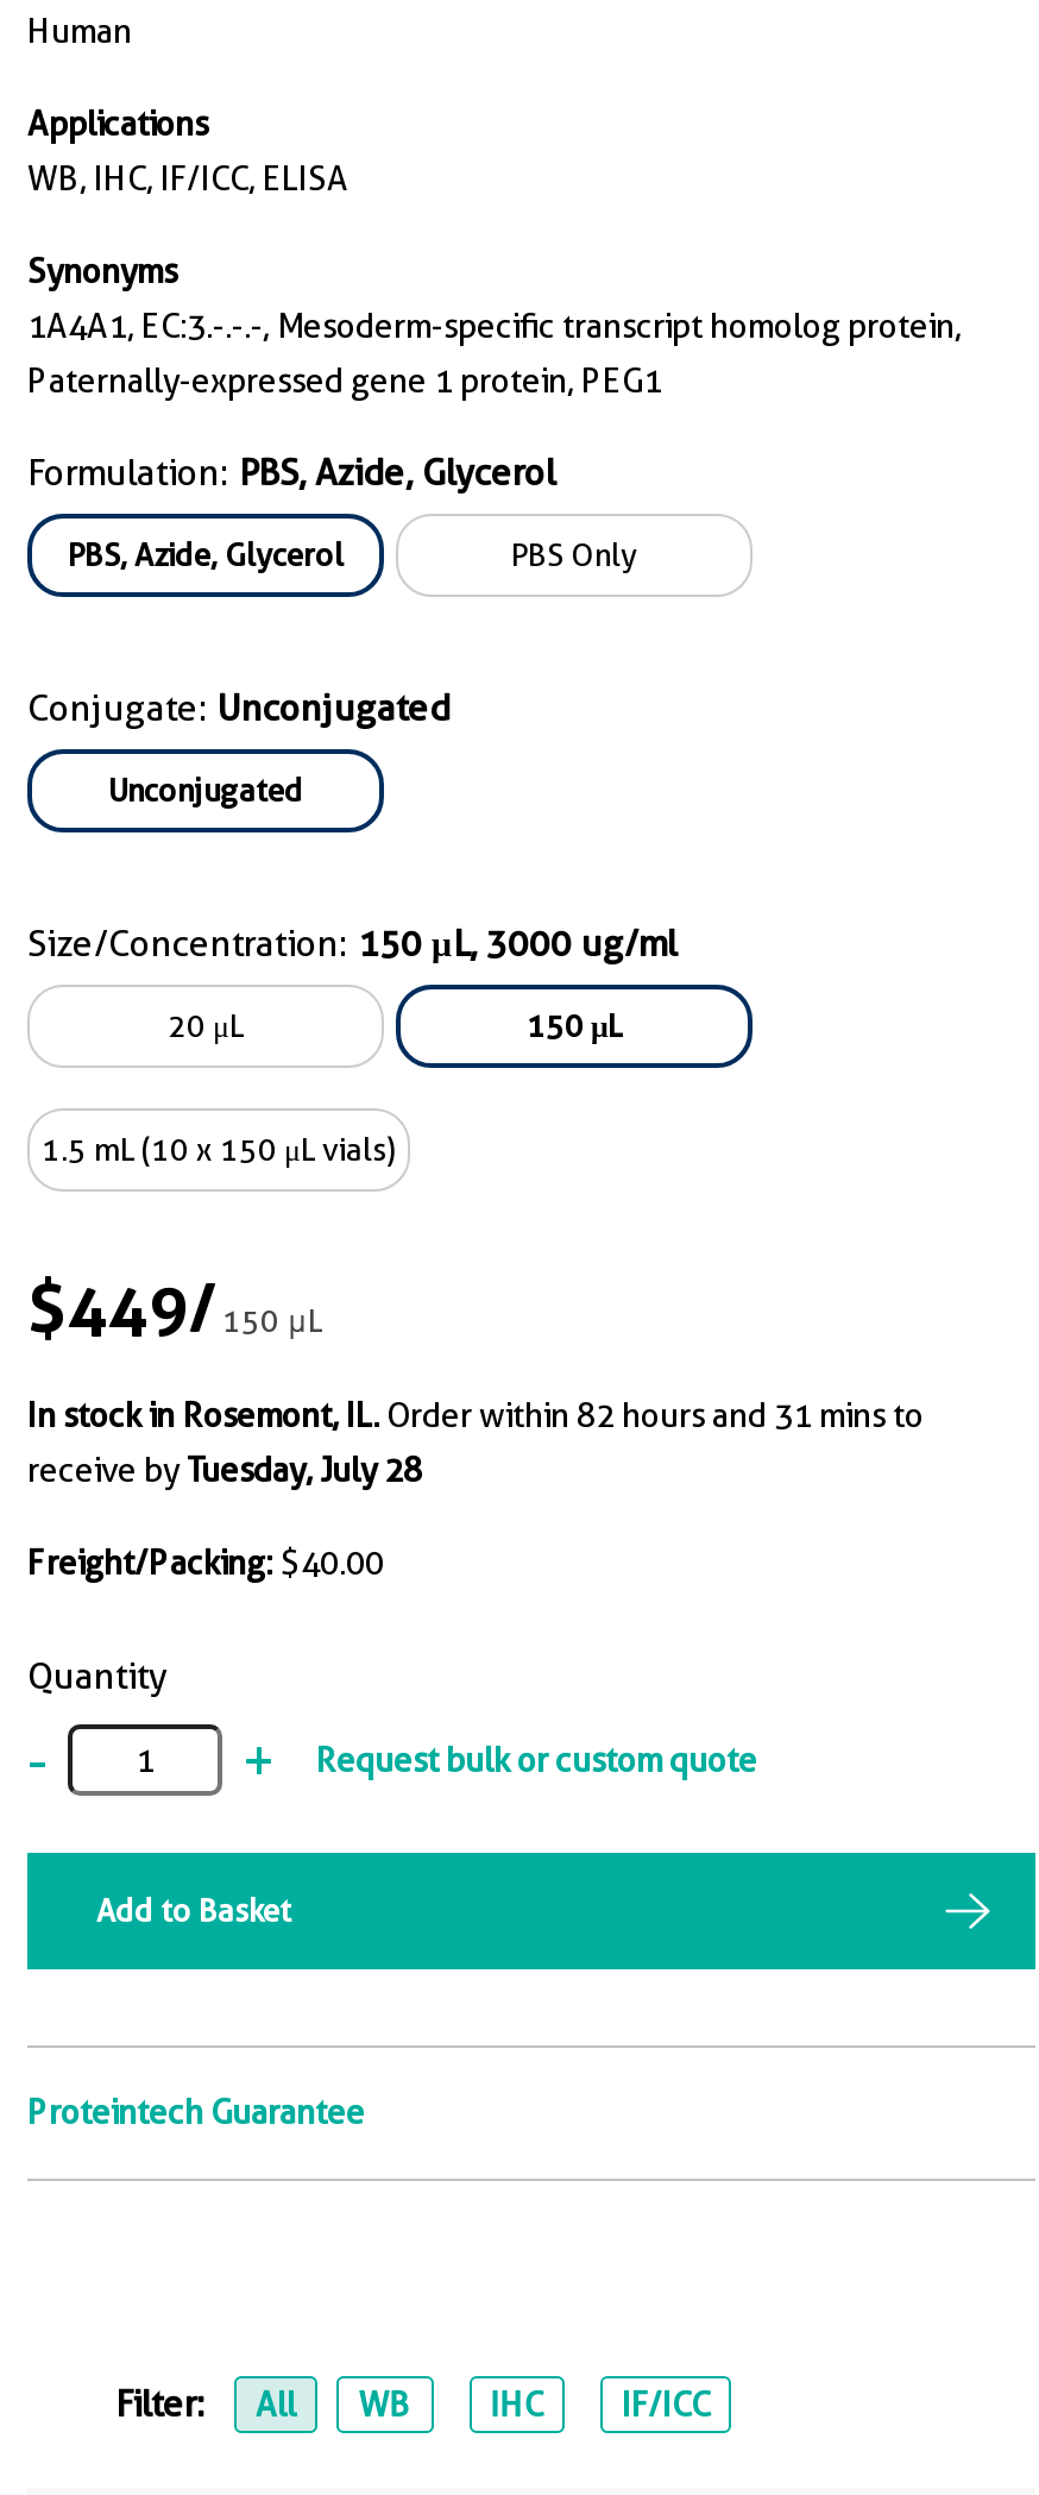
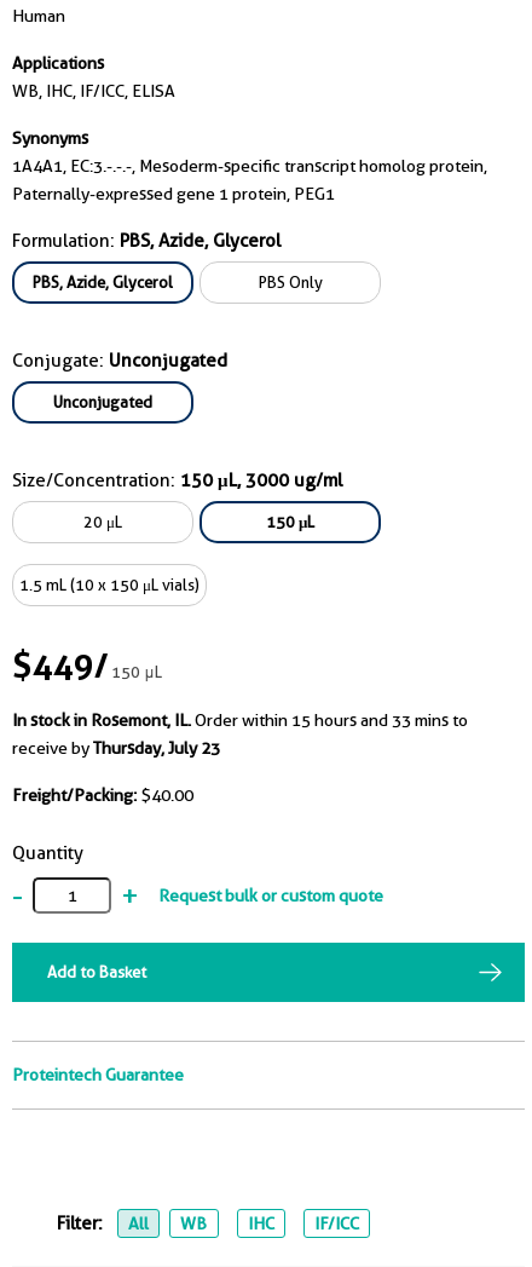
- In stock in Rosemont, IL. Order within 82 hours and 31 mins to
+ In stock in Rosemont, IL. Order within 15 hours and 33 mins to

- receive by Tuesday, July 28
+ receive by Thursday, July 23
